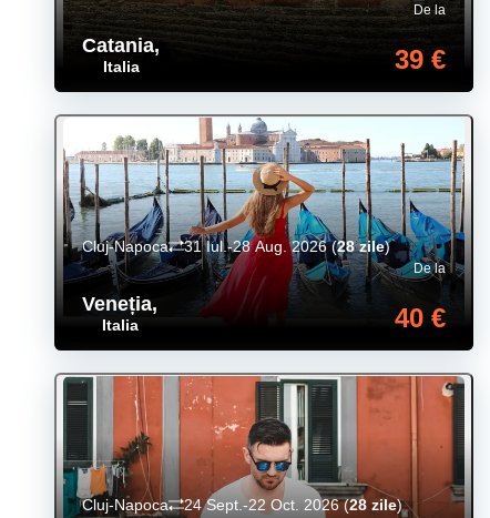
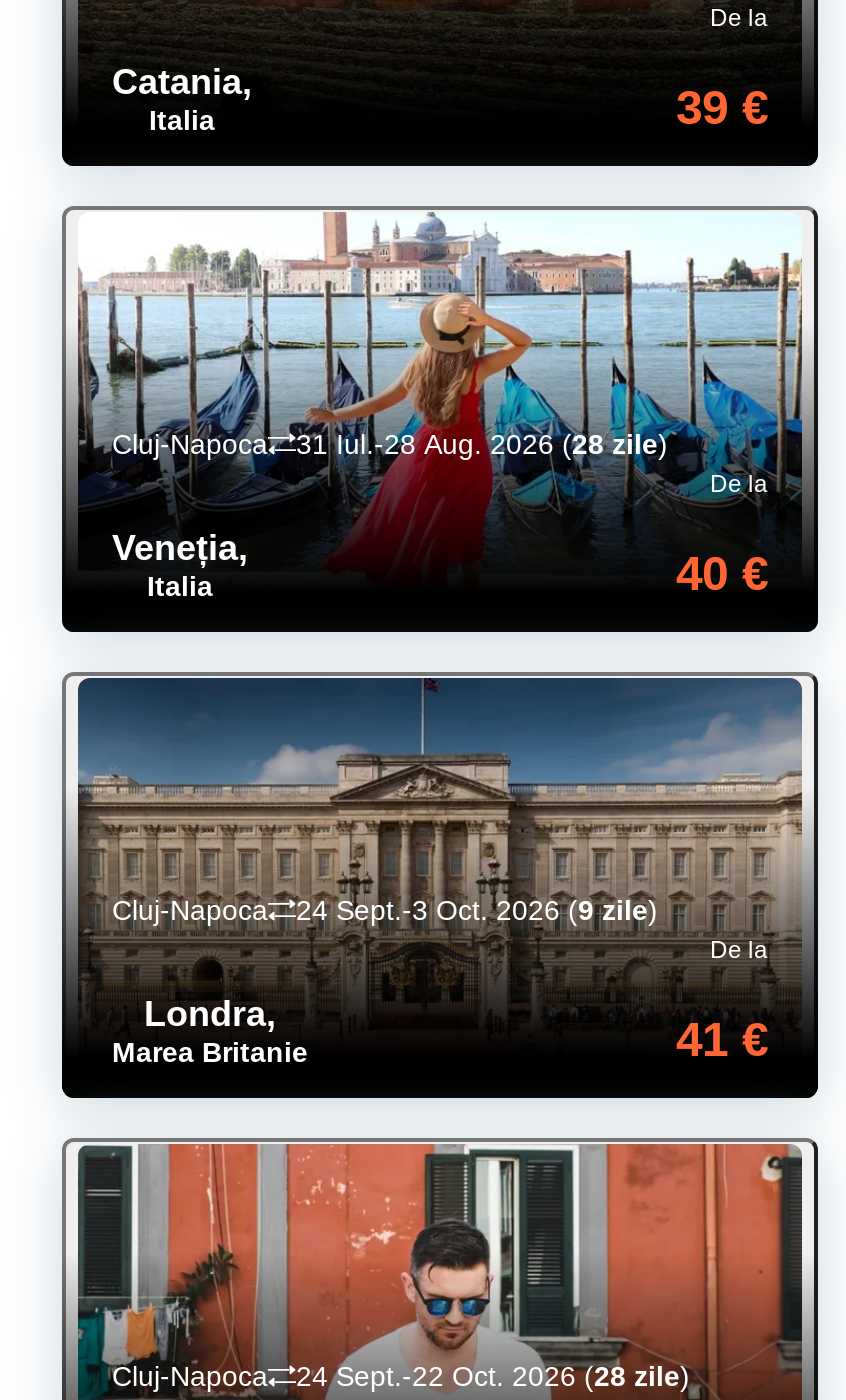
+ [image]
+ Londra,
+ Marea Britanie

+ Cluj-Napoca
+ 24 Sept.-3 Oct. 2026 (9 zile)

+ De la
+ 41 €
